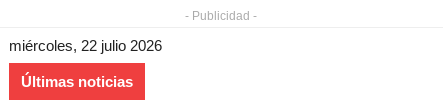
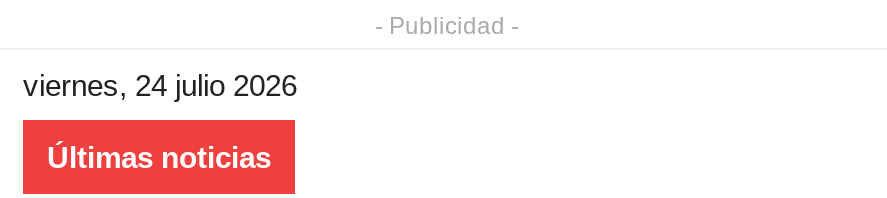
- miércoles, 22 julio 2026
+ viernes, 24 julio 2026
